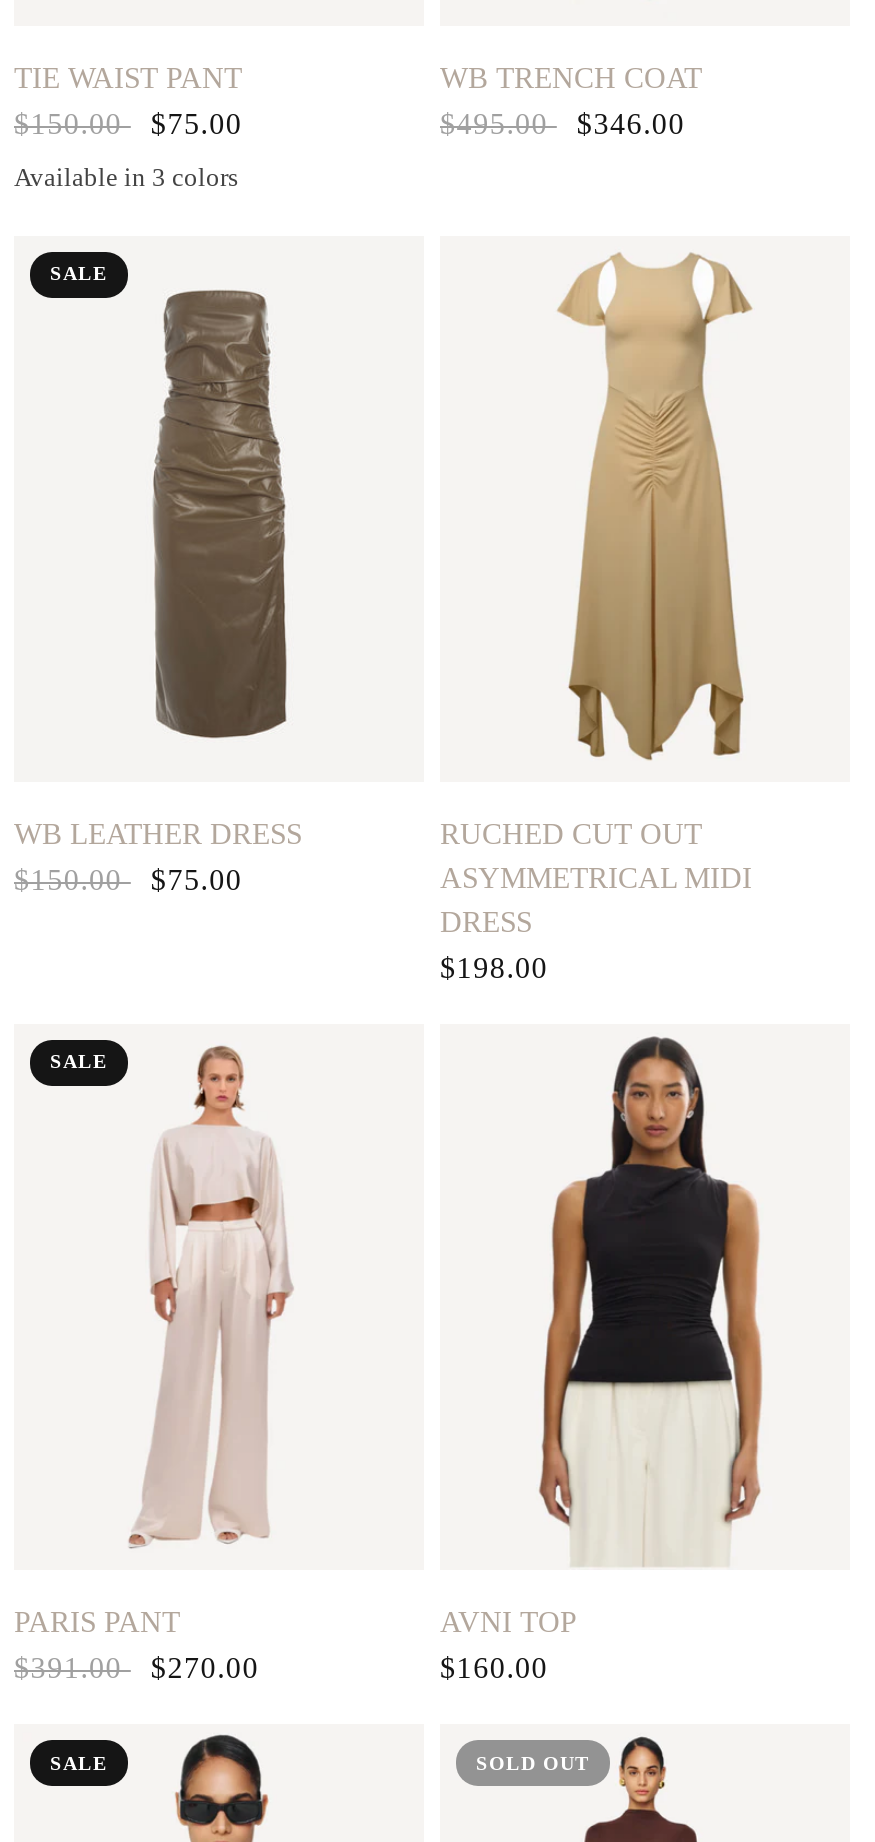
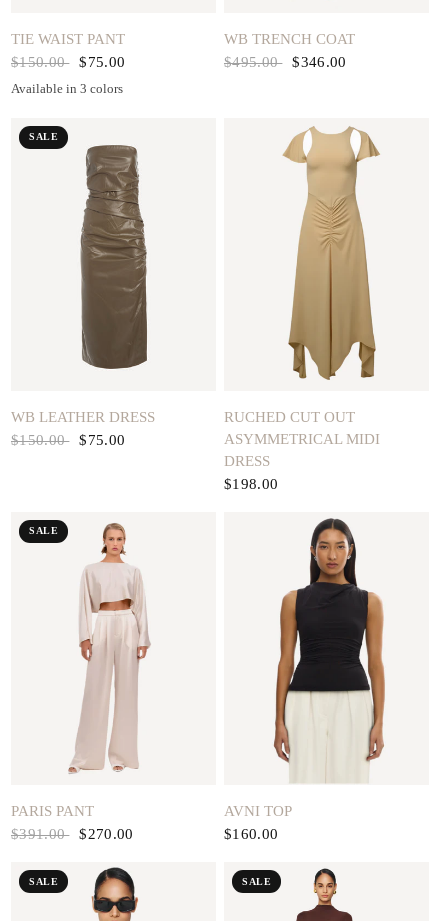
- SOLD OUT
+ SALE
